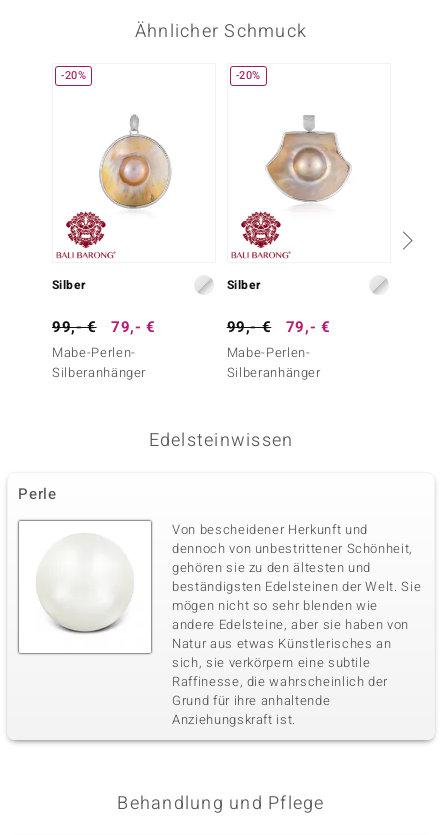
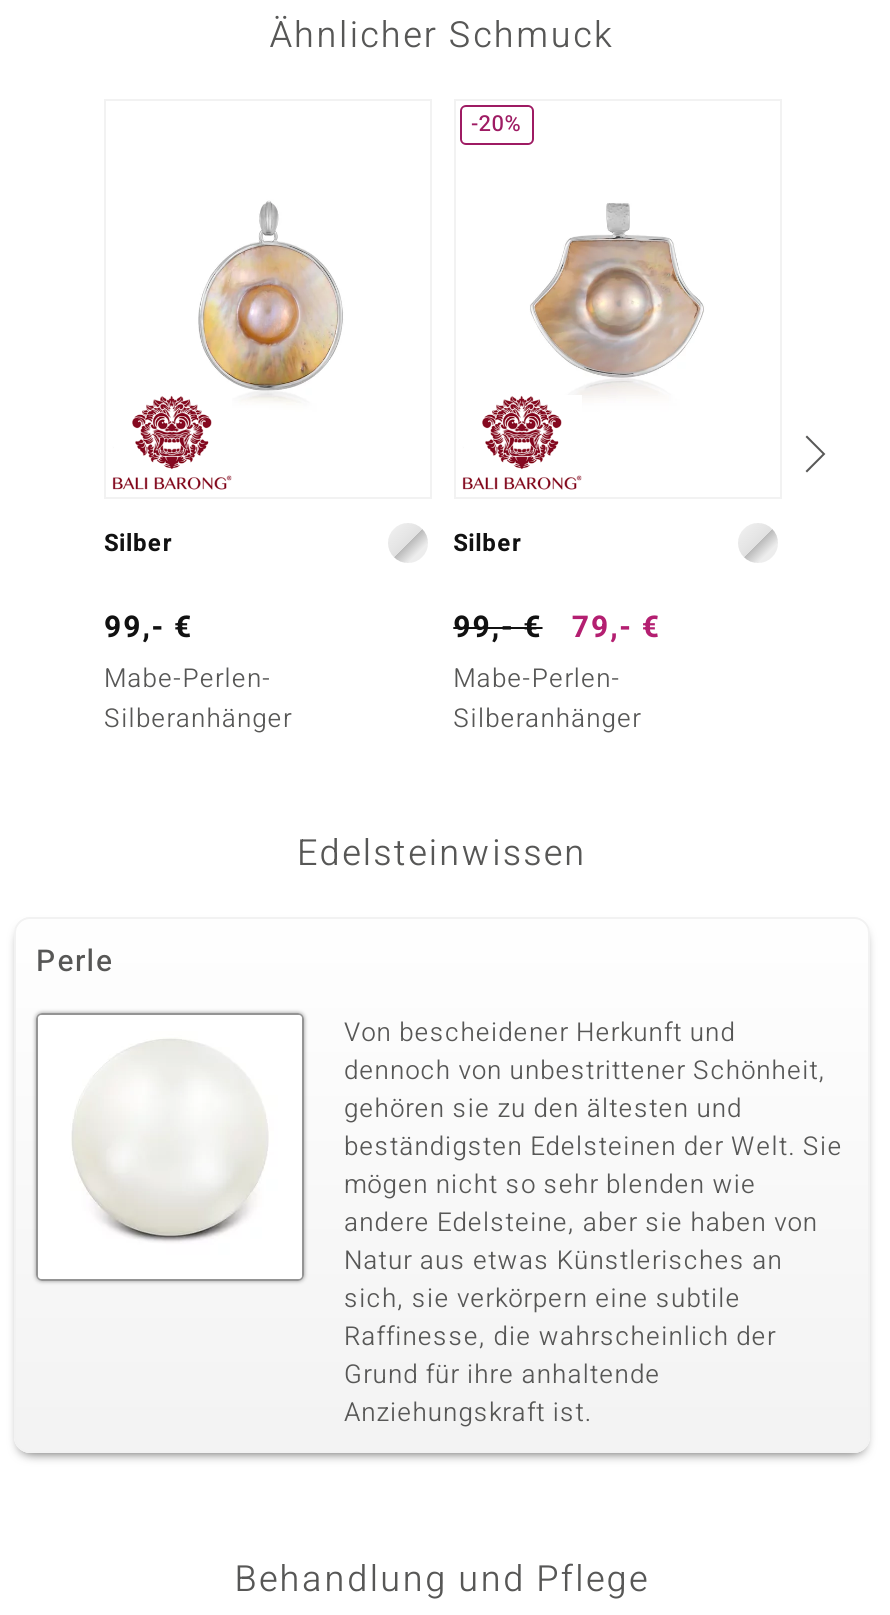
- -20%

- 79,- €
